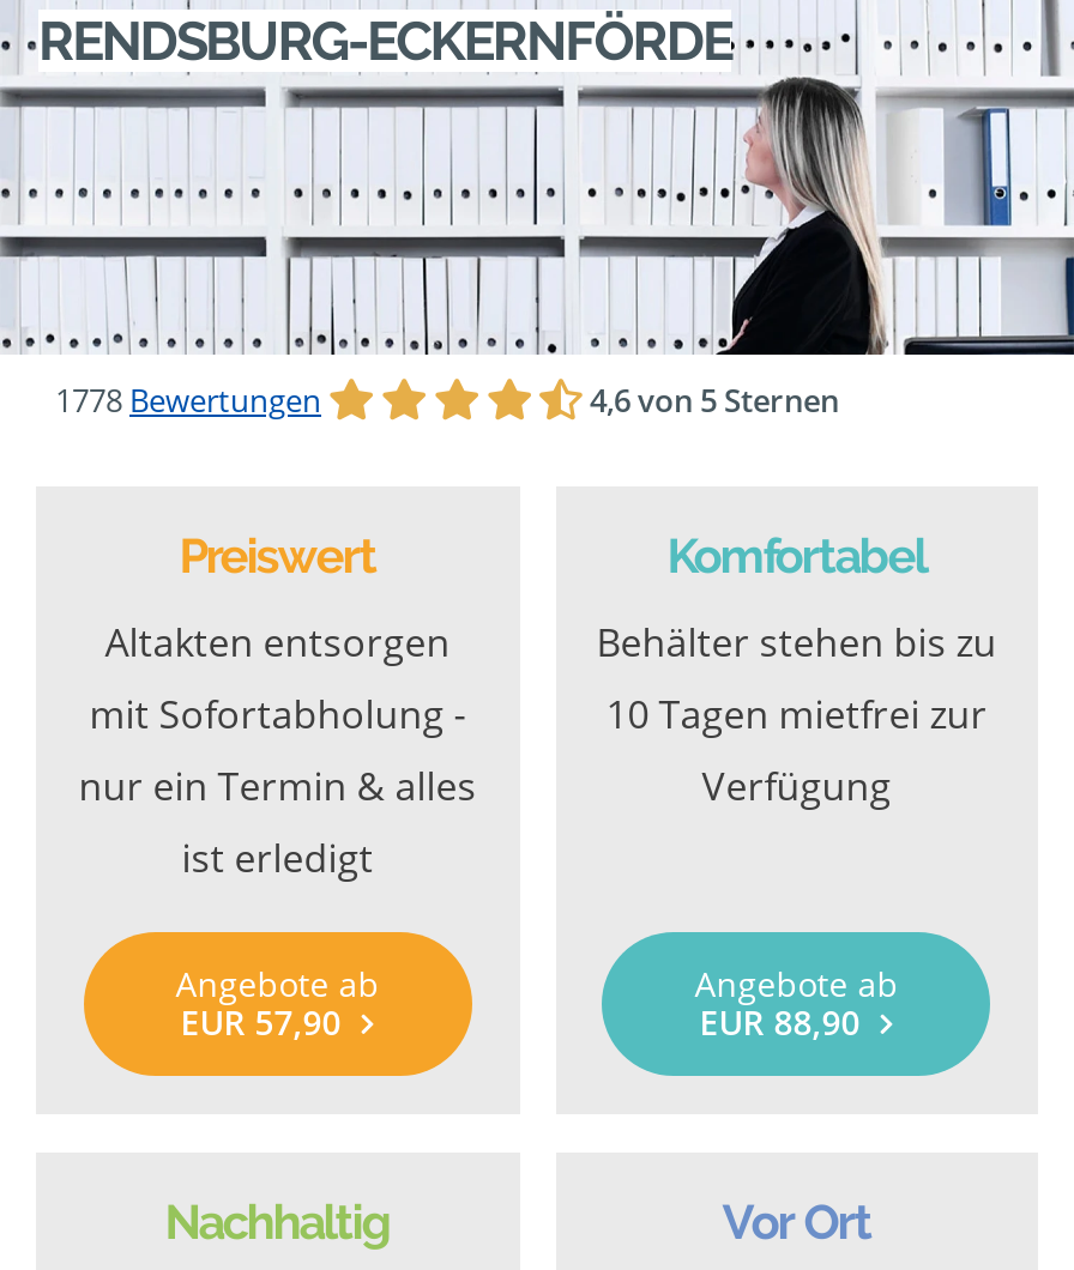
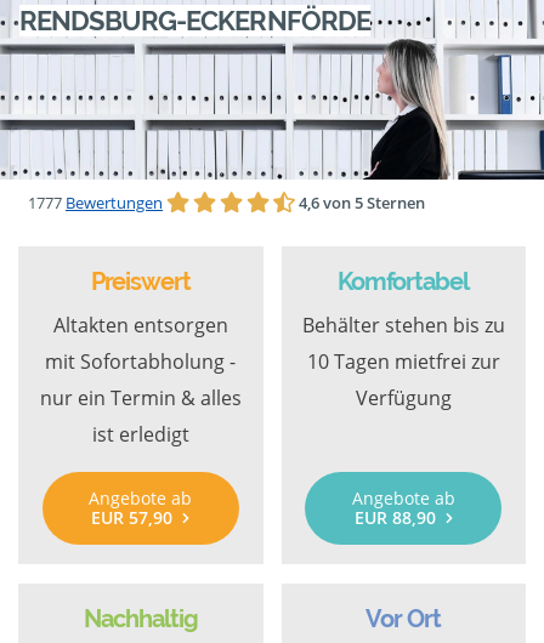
- 1778 Bewertungen
+ 1777 Bewertungen
